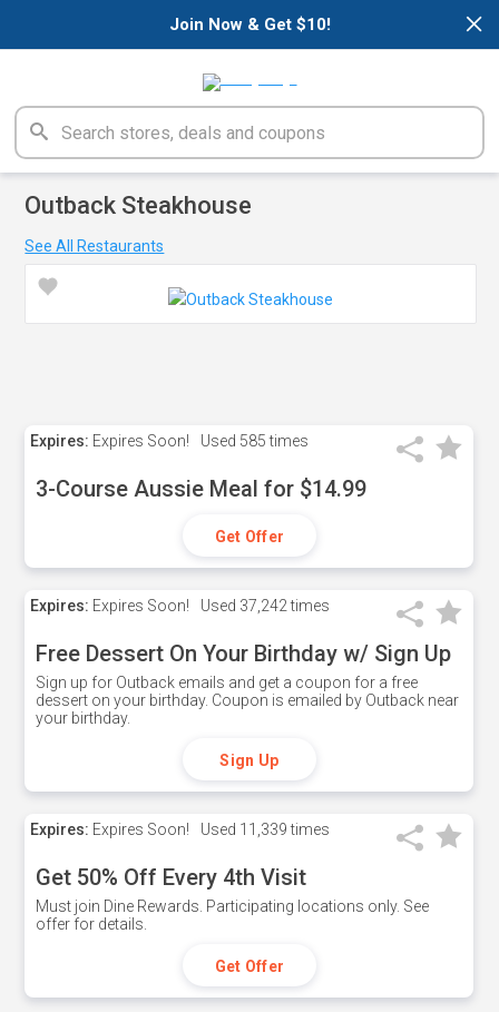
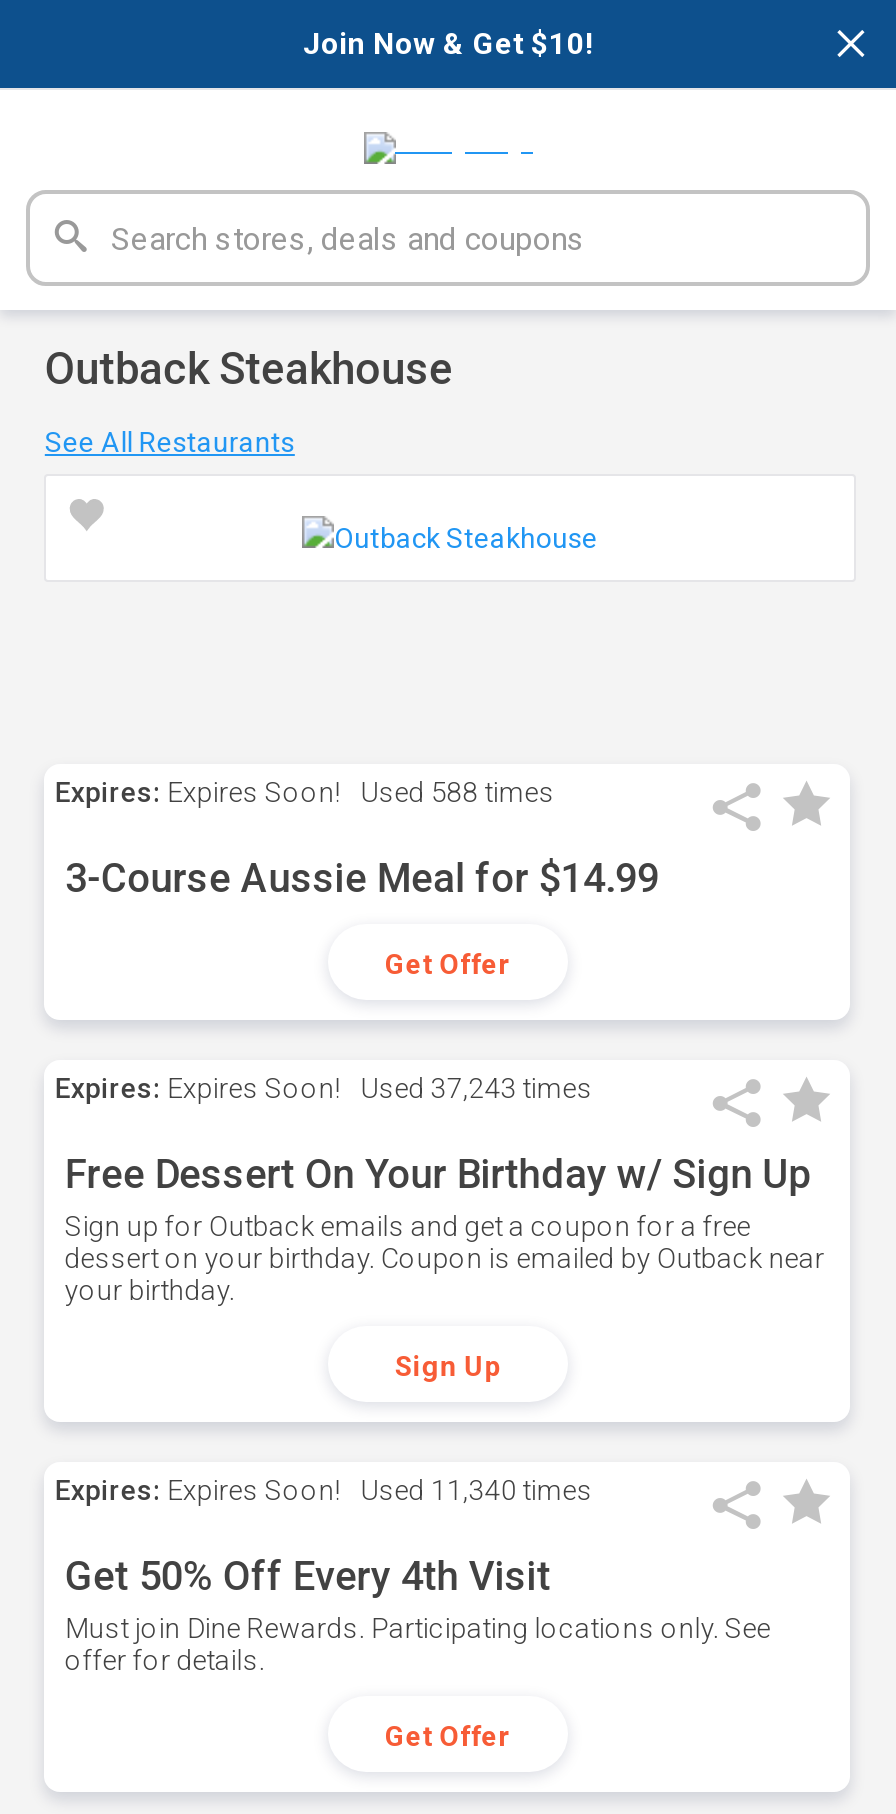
- Expires: Expires Soon! Used 585 times
+ Expires: Expires Soon! Used 588 times

- Expires: Expires Soon! Used 37,242 times
+ Expires: Expires Soon! Used 37,243 times

- Expires: Expires Soon! Used 11,339 times
+ Expires: Expires Soon! Used 11,340 times
